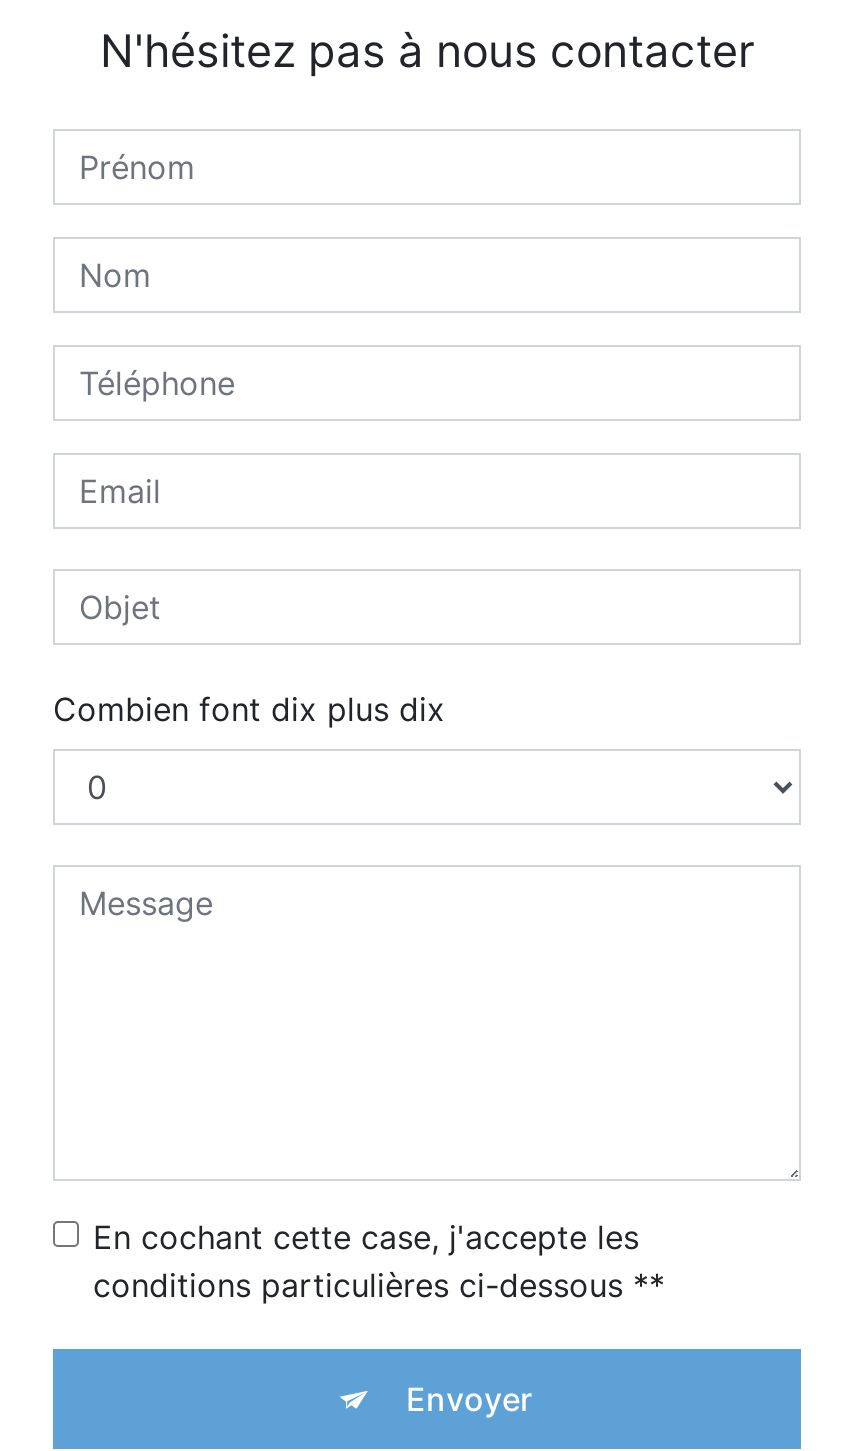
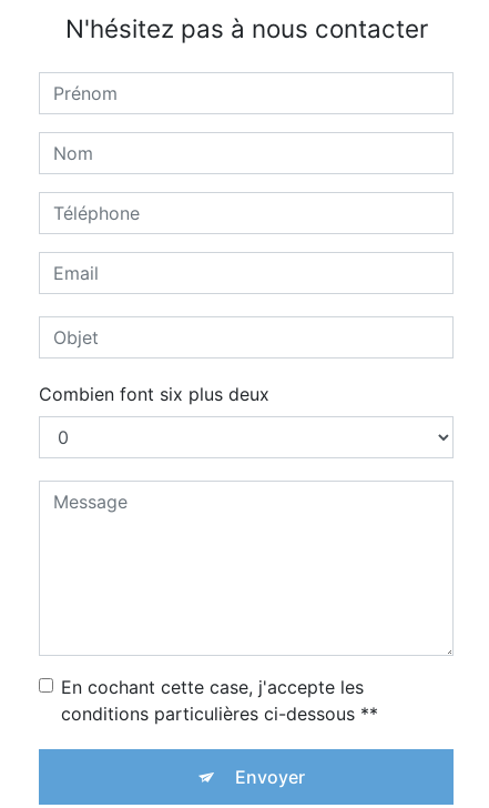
- Combien font dix plus dix
+ Combien font six plus deux
